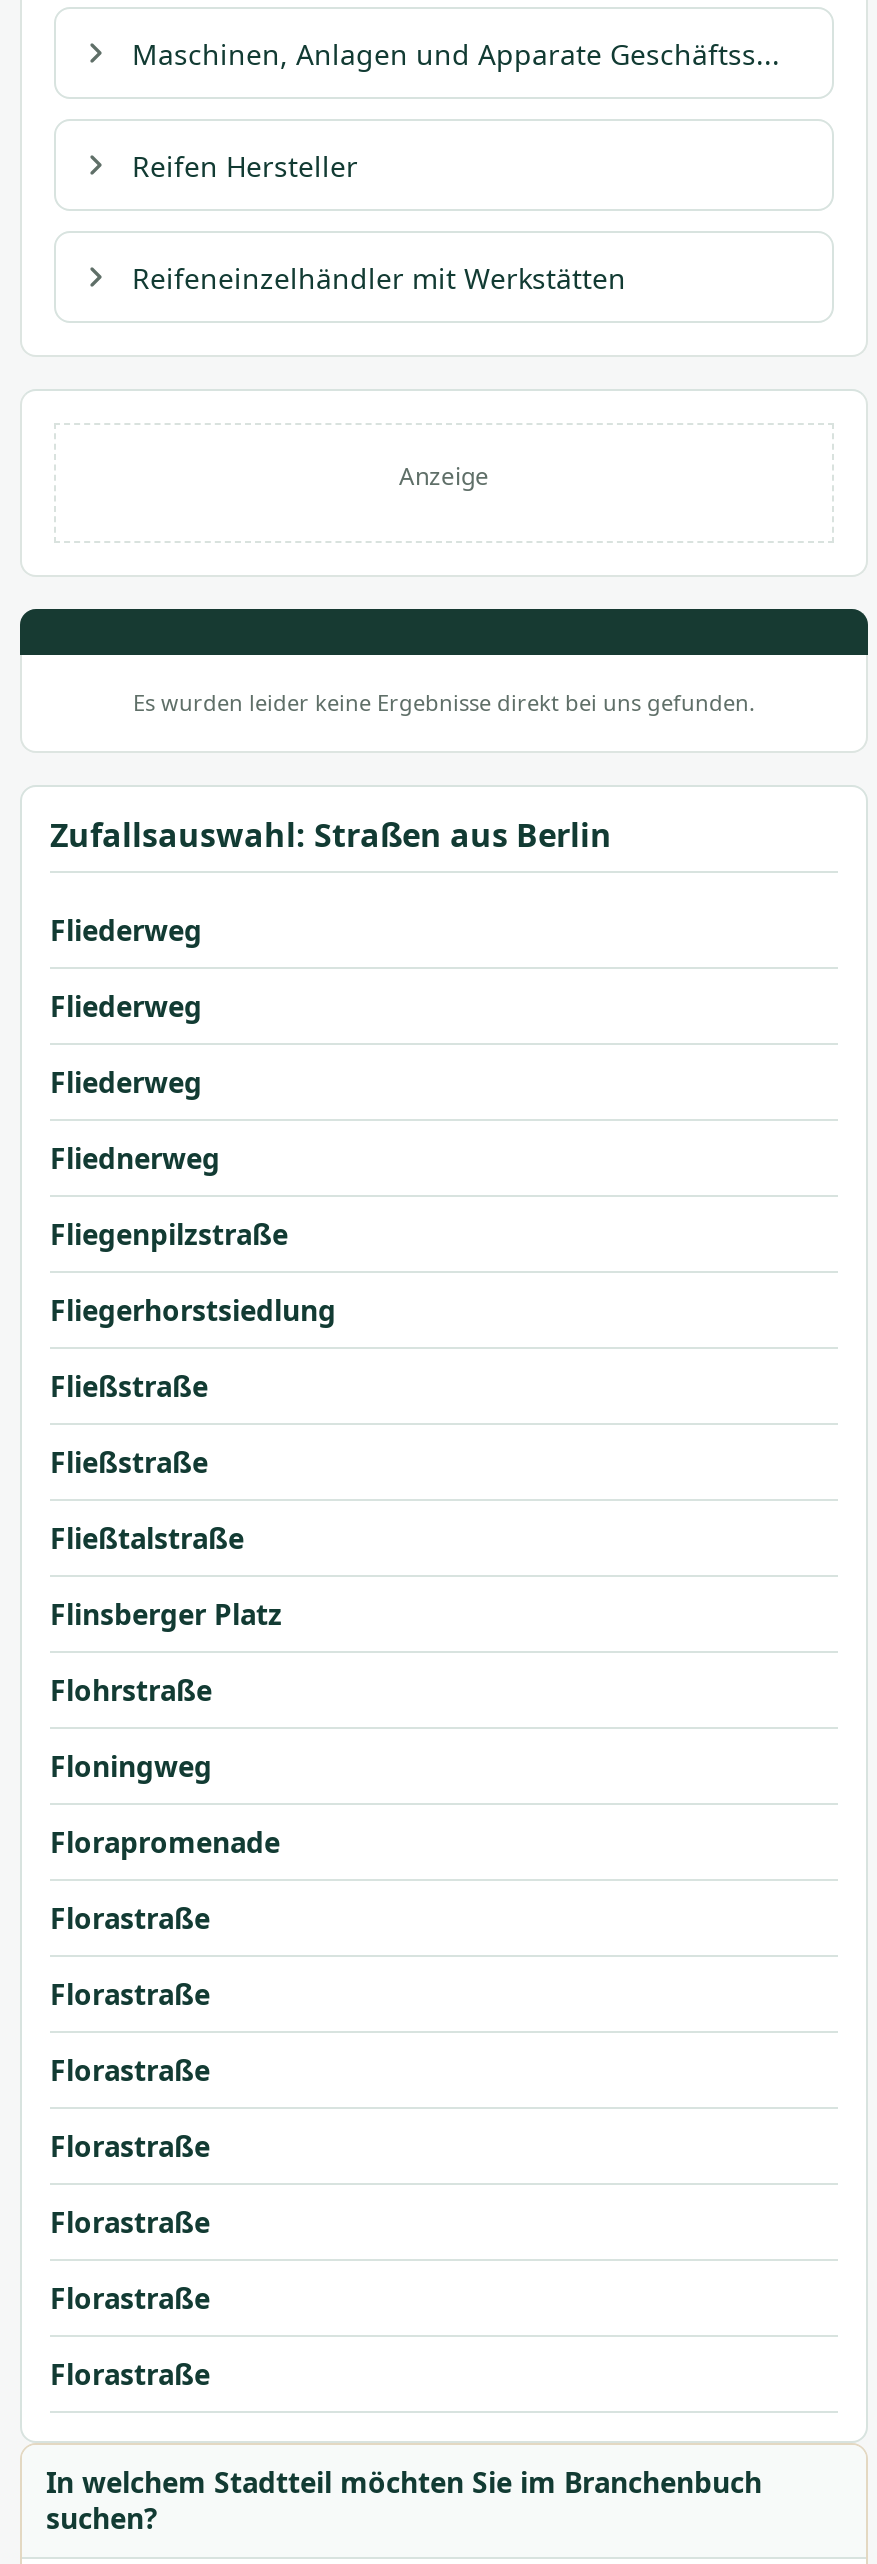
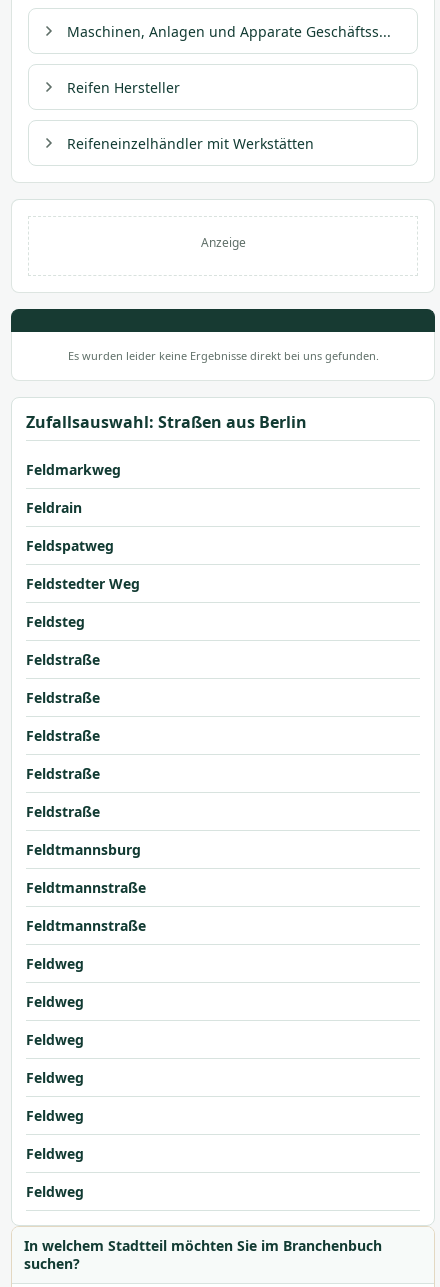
- Fliederweg
+ Feldmarkweg

- Fliederweg
+ Feldrain

- Fliederweg
+ Feldspatweg

- Fliednerweg
+ Feldstedter Weg

- Fliegenpilzstraße
+ Feldsteg

- Fliegerhorstsiedlung
+ Feldstraße

- Fließstraße
+ Feldstraße

- Fließstraße
+ Feldstraße

- Fließtalstraße
+ Feldstraße

- Flinsberger Platz
+ Feldstraße

- Flohrstraße
+ Feldtmannsburg

- Floningweg
+ Feldtmannstraße

- Florapromenade
+ Feldtmannstraße

- Florastraße
+ Feldweg

- Florastraße
+ Feldweg

- Florastraße
+ Feldweg

- Florastraße
+ Feldweg

- Florastraße
+ Feldweg

- Florastraße
+ Feldweg

- Florastraße
+ Feldweg
